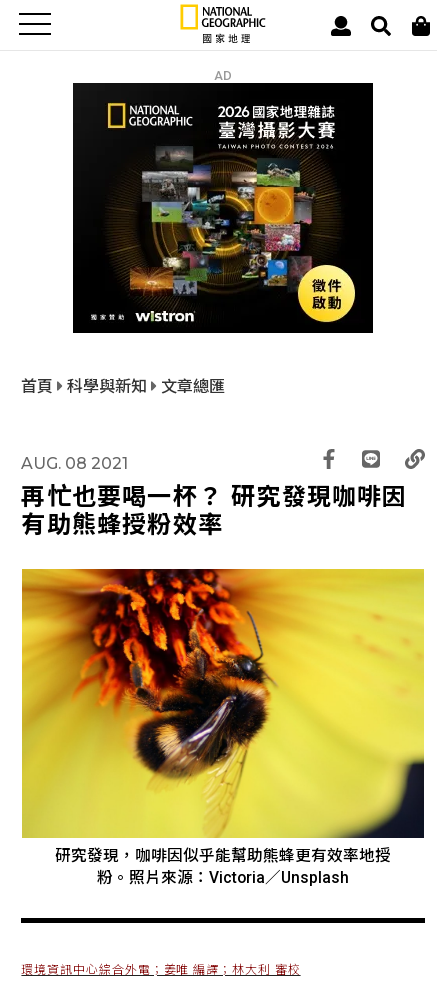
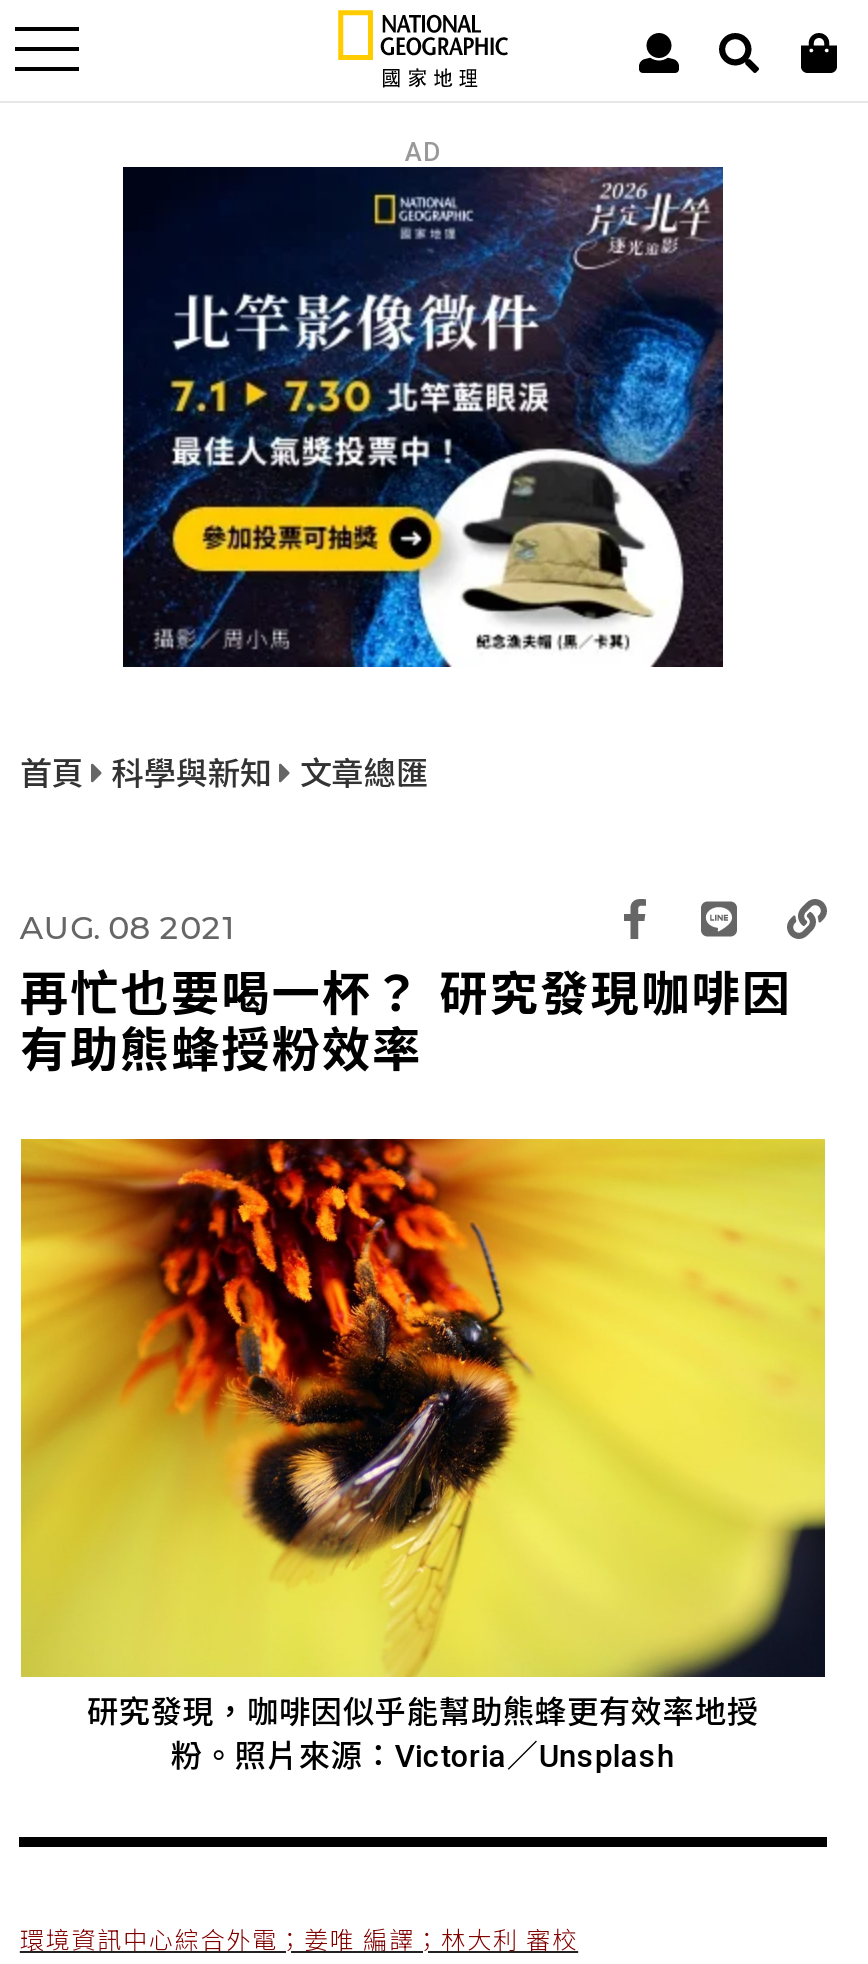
- [image]
+ [image]
